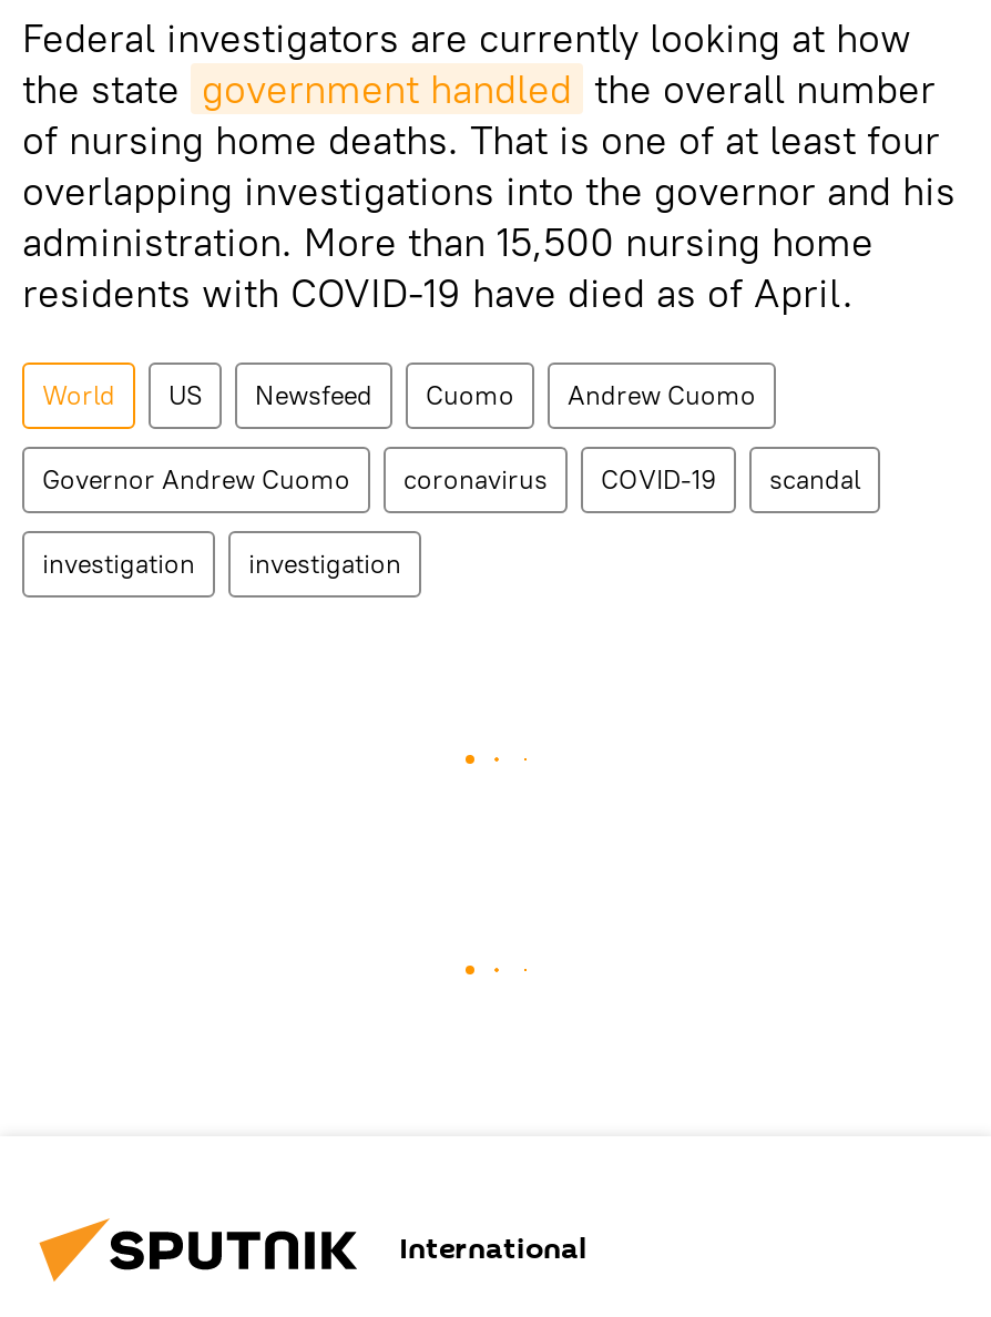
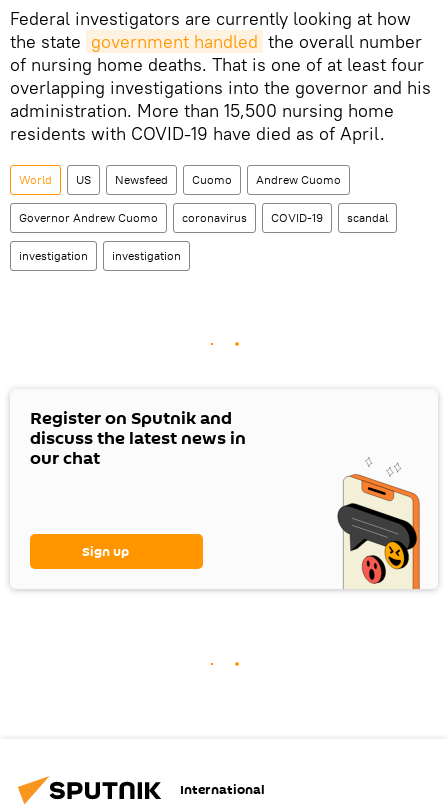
+ Register on Sputnik and
+ discuss the latest news in
+ our chat

+ Sign up

+ [image]
